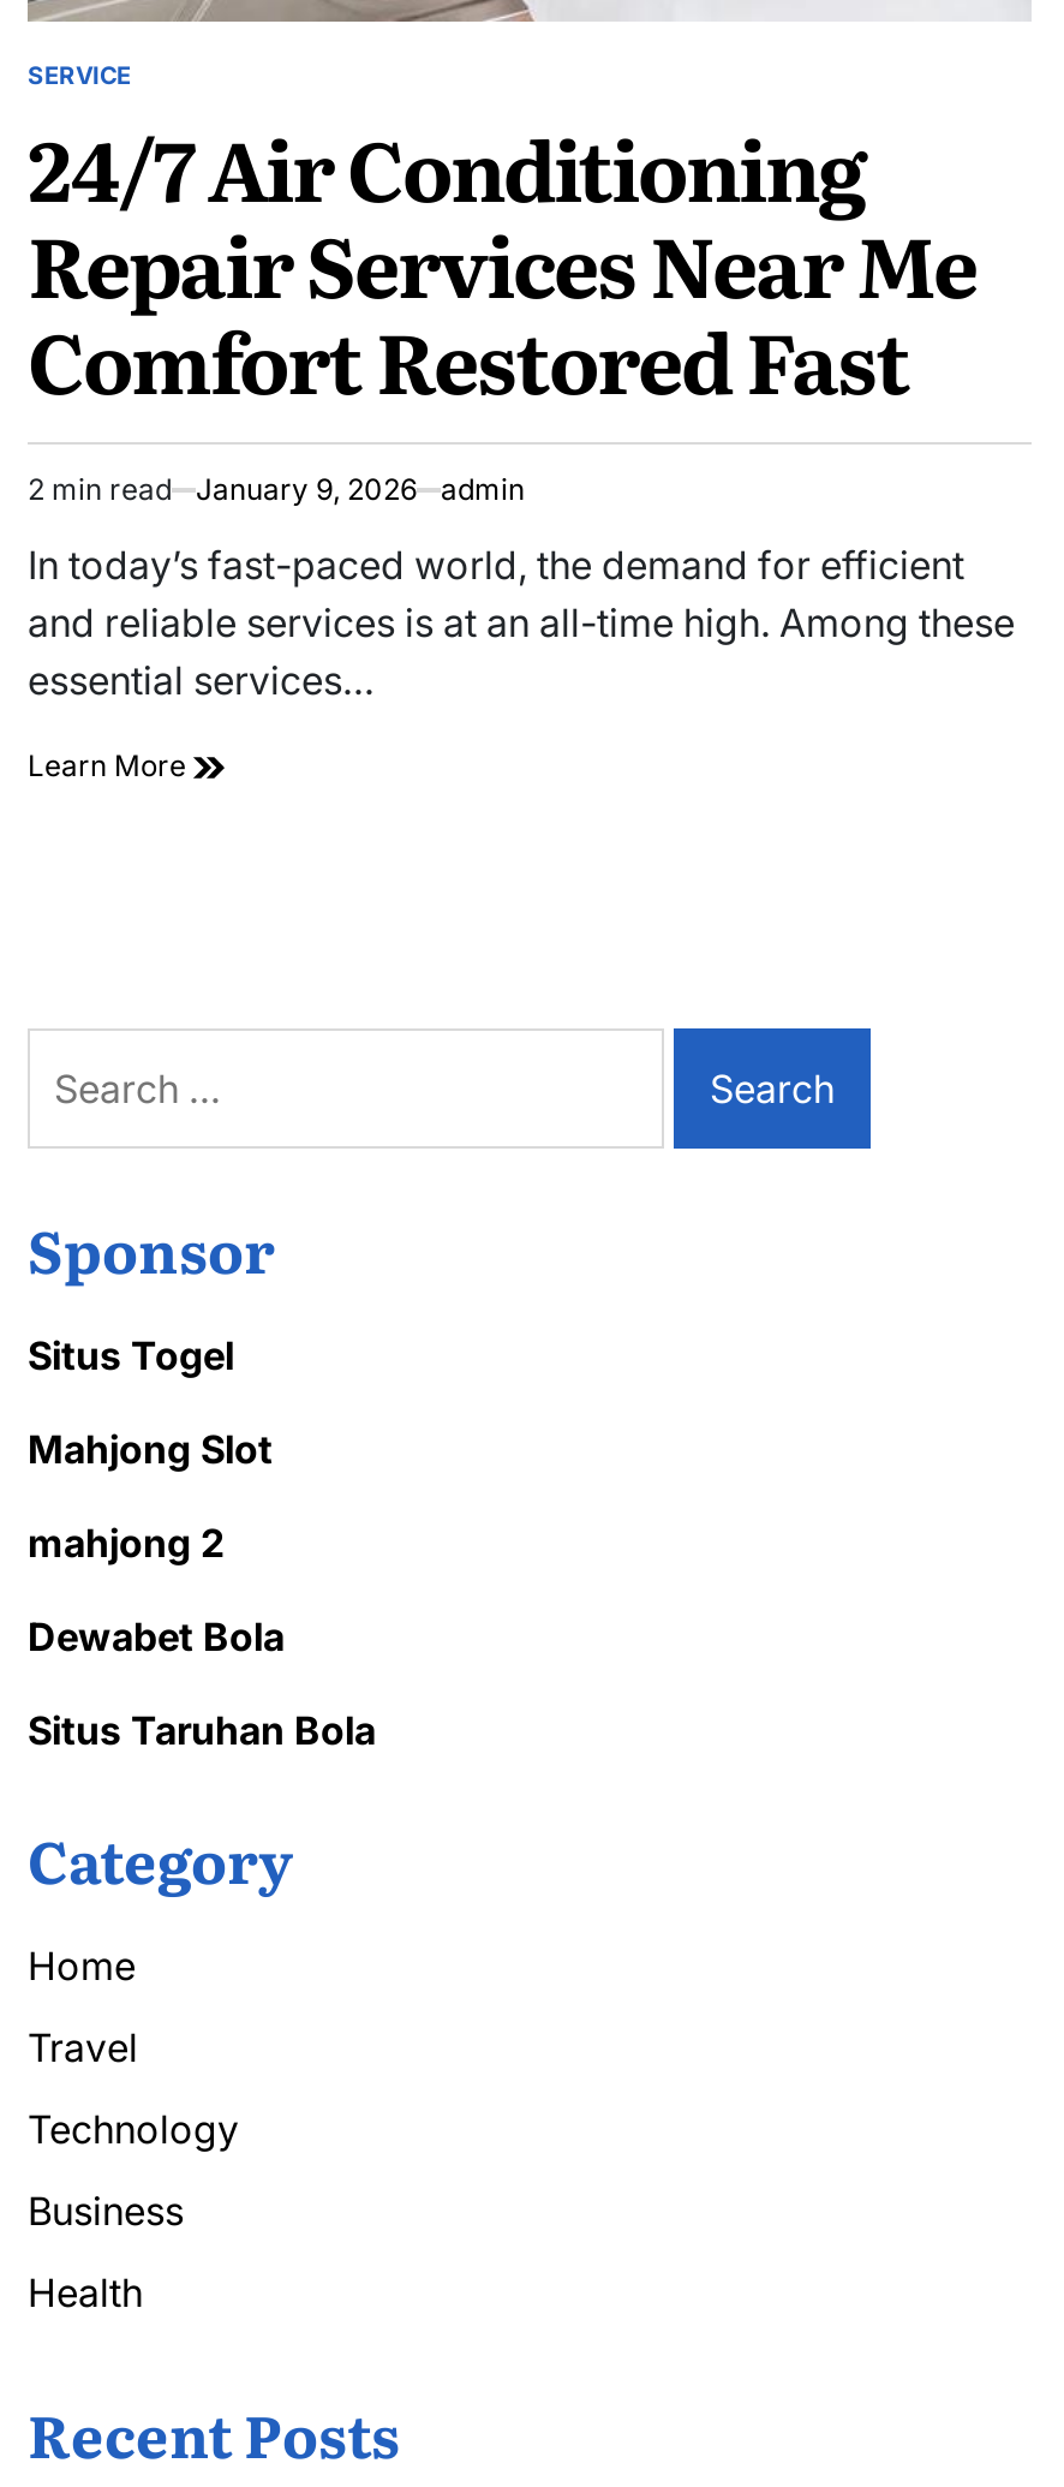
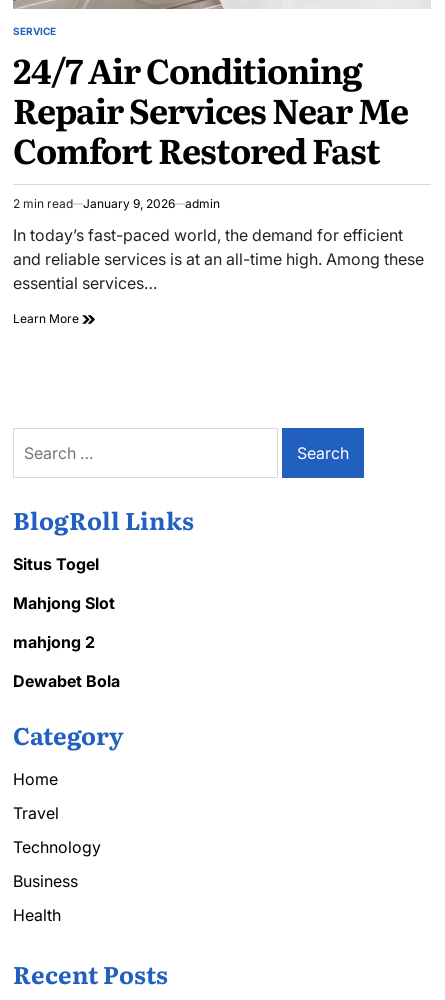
- Sponsor
+ BlogRoll Links

- Situs Taruhan Bola
